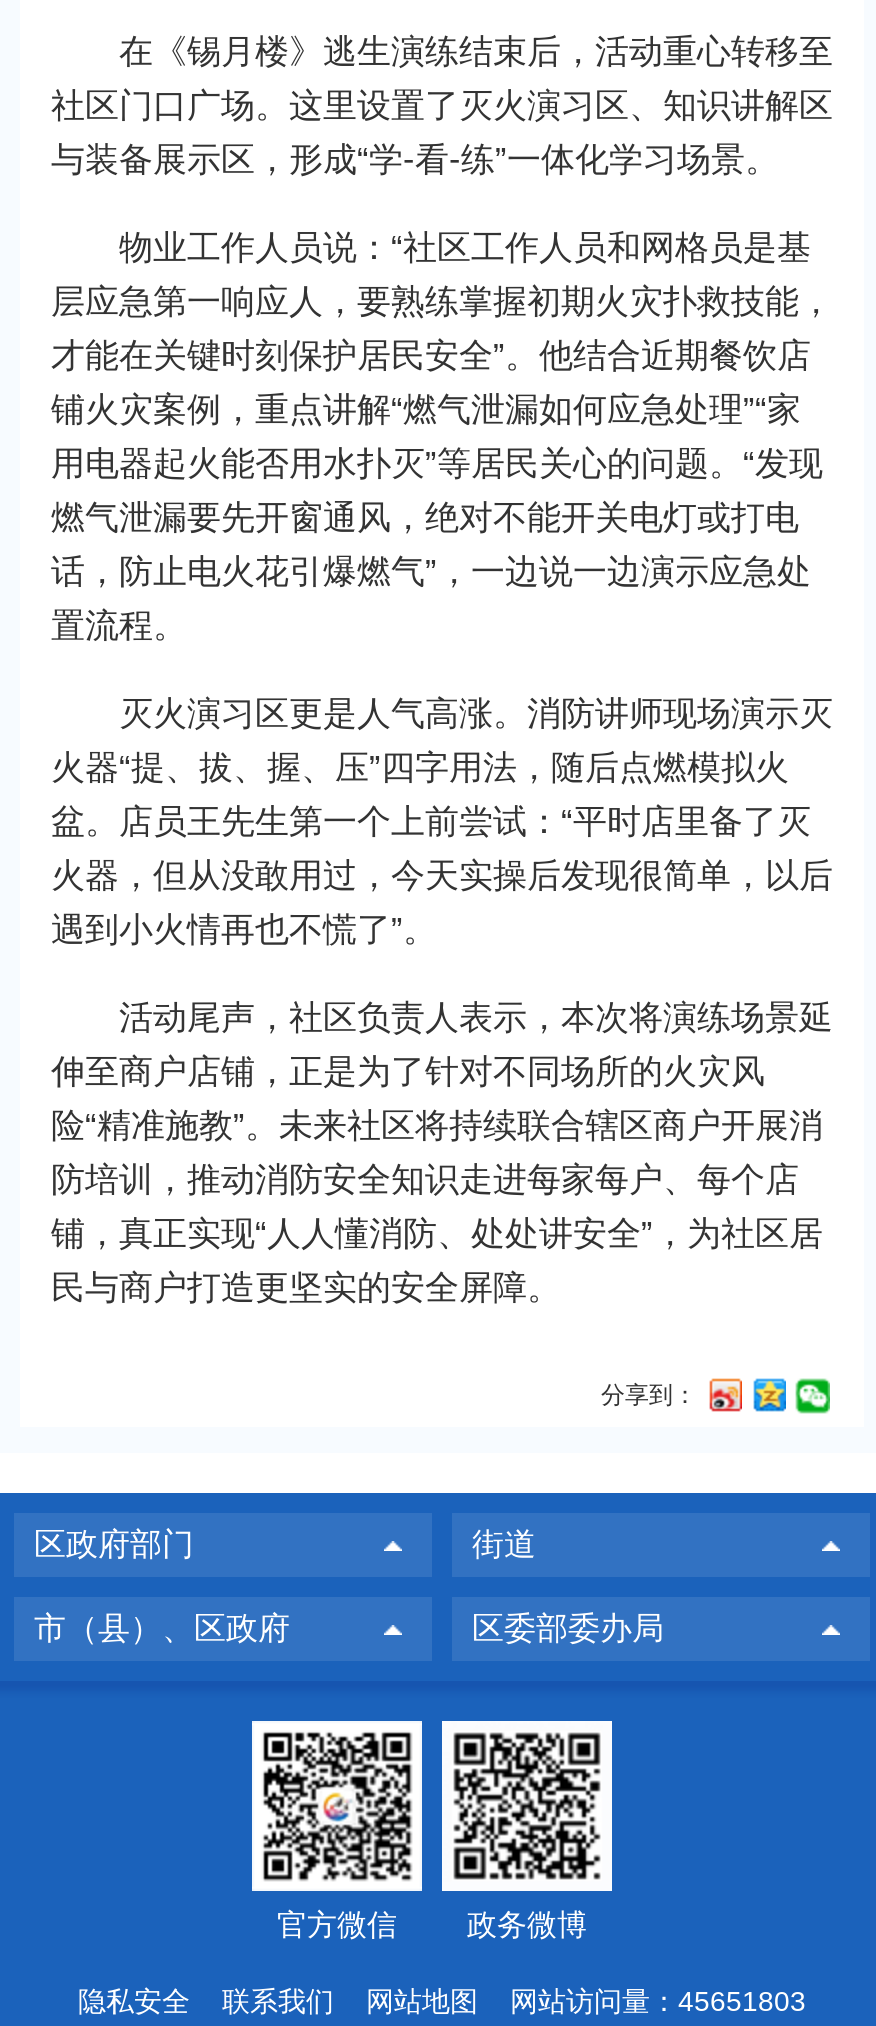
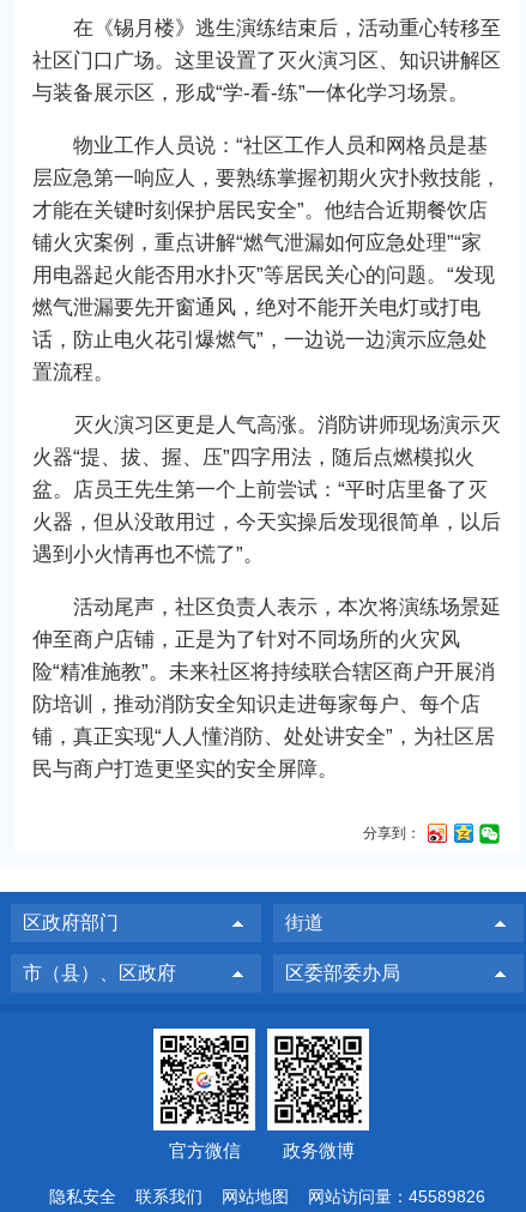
- 隐私安全 联系我们 网站地图 网站访问量：45651803
+ 隐私安全 联系我们 网站地图 网站访问量：45589826
